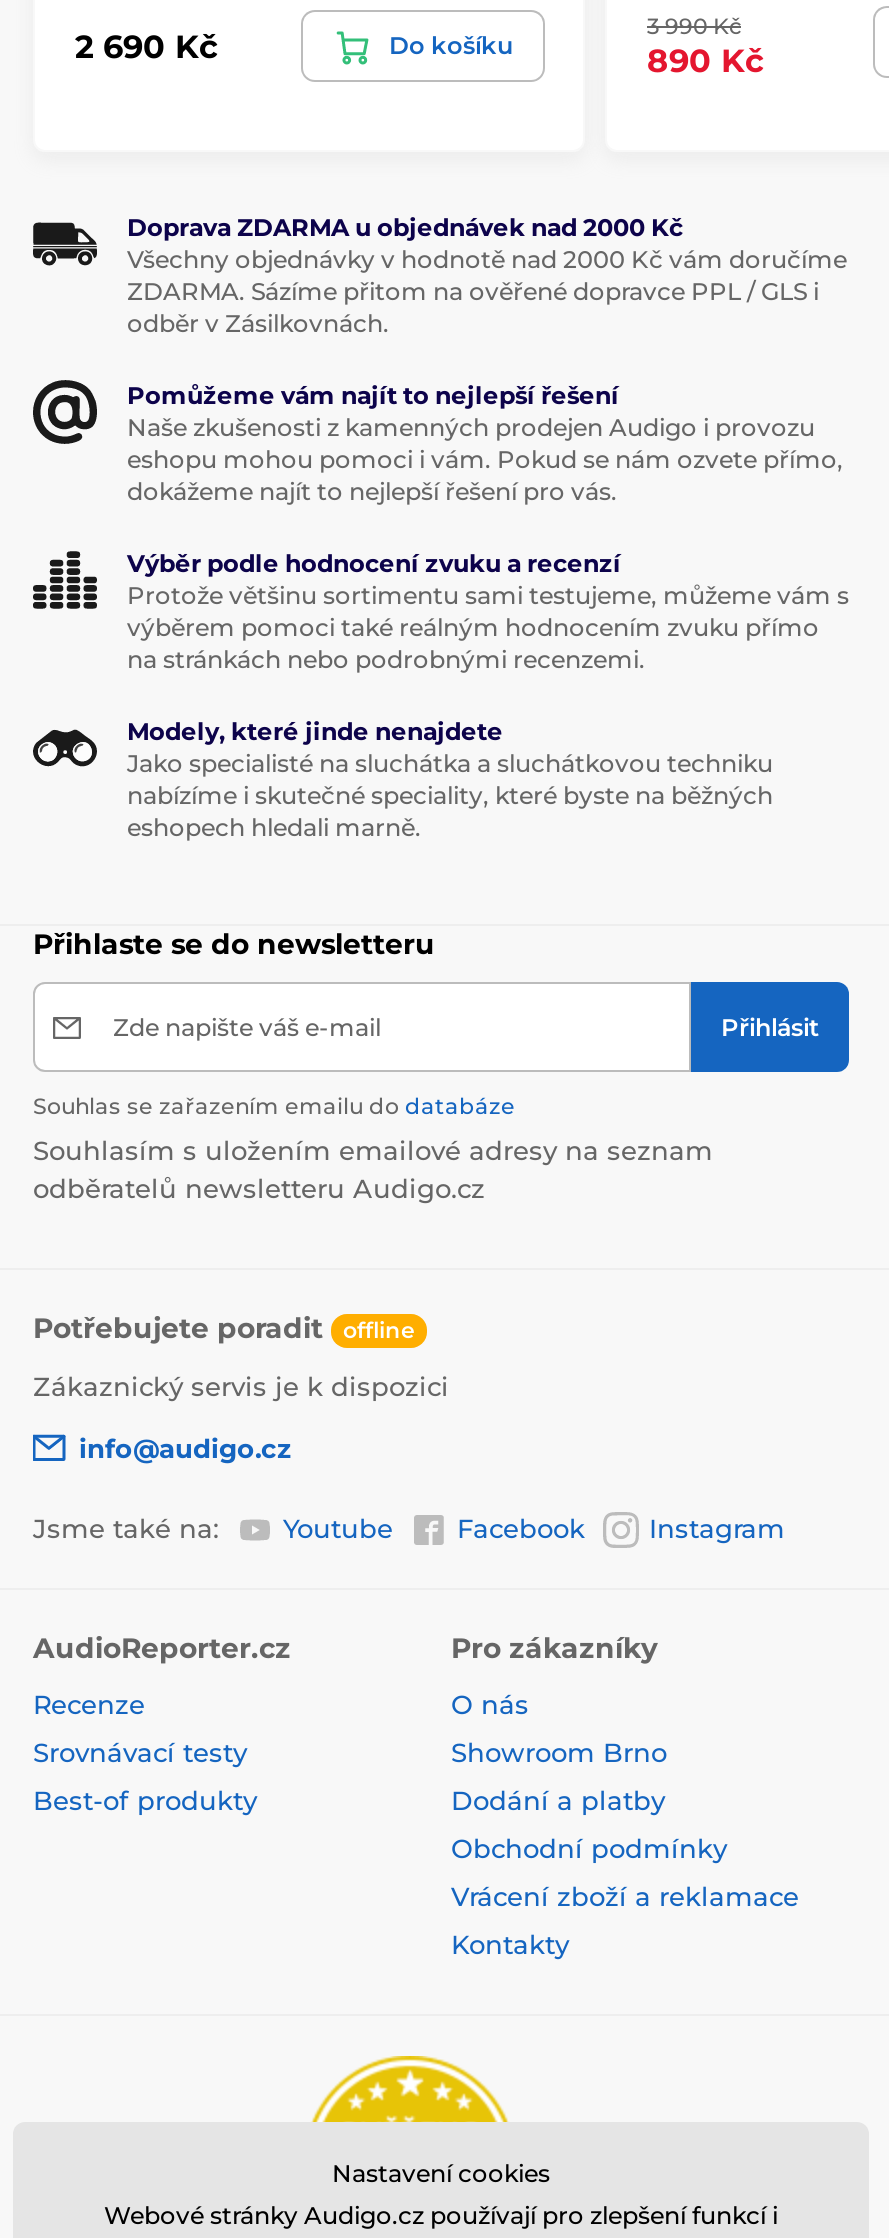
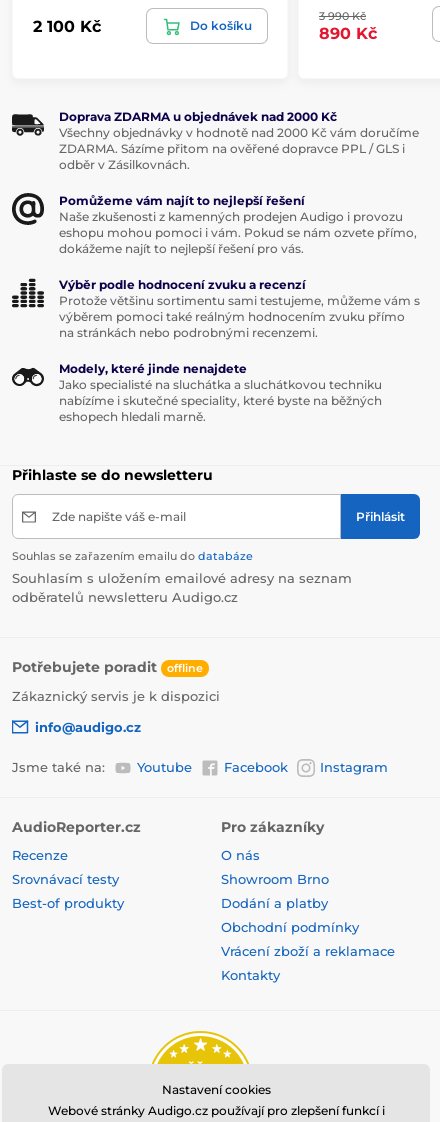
- 2 690 Kč
+ 2 100 Kč
